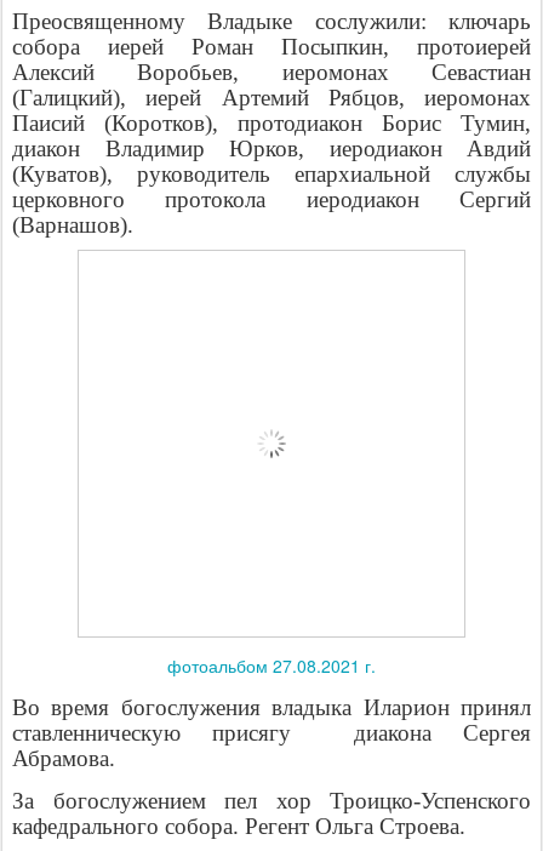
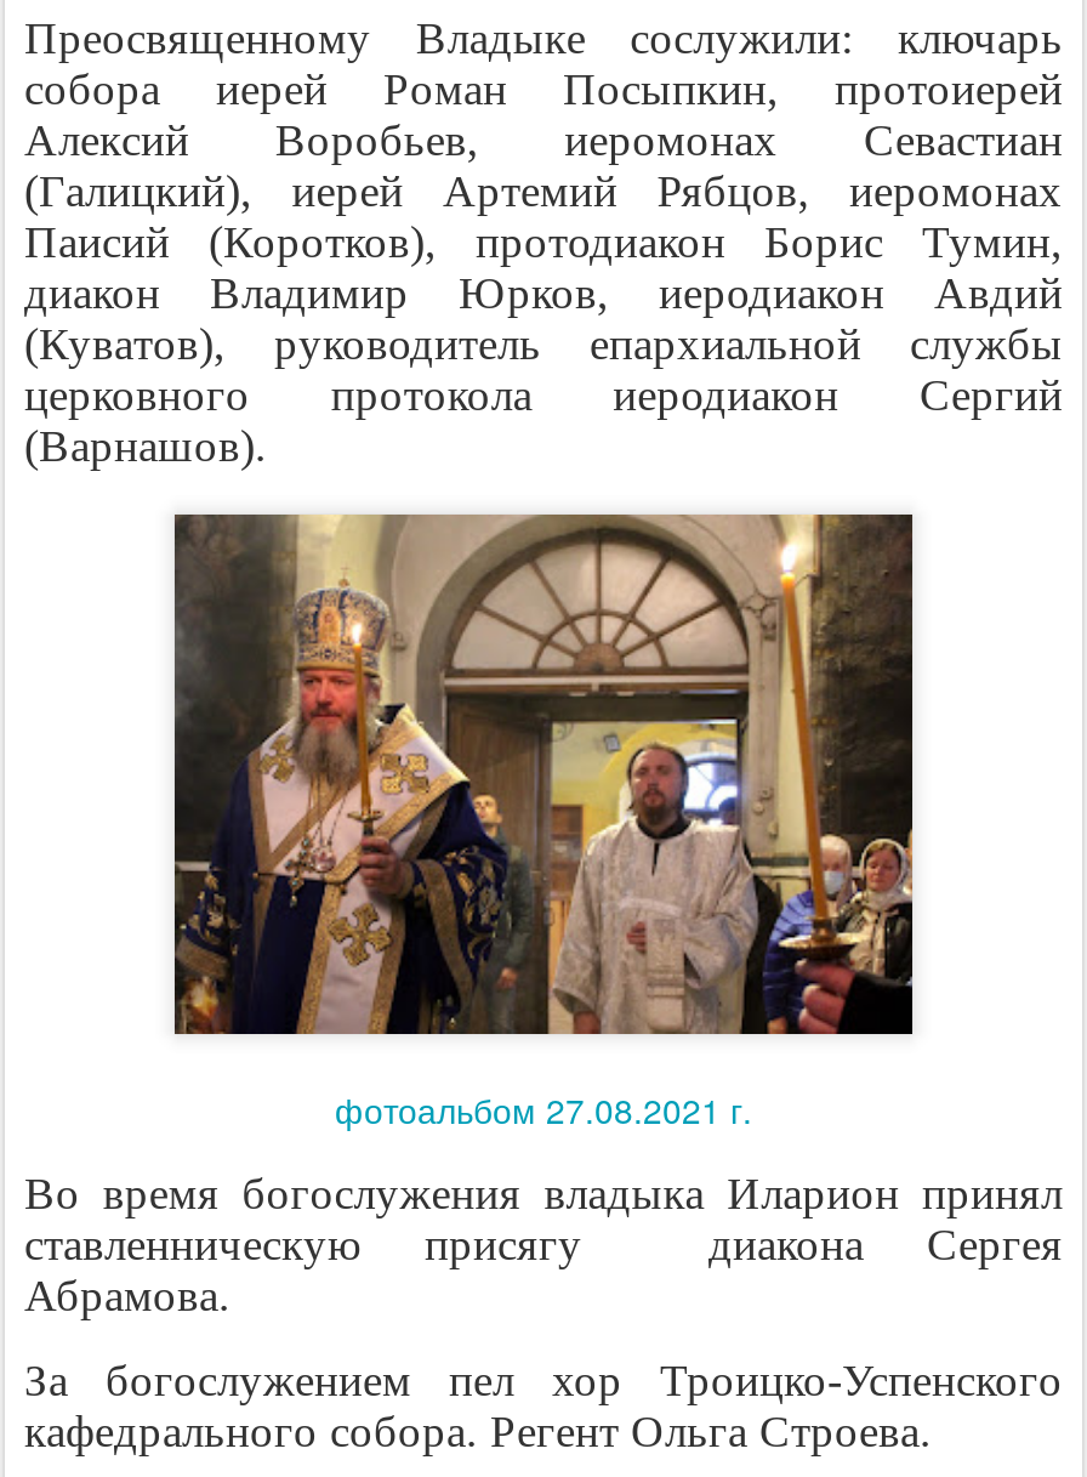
+ [image]
